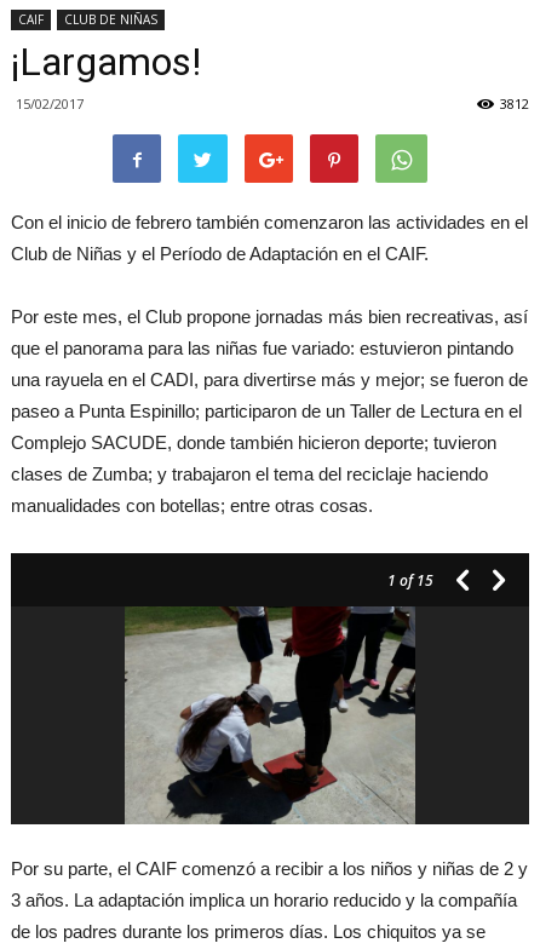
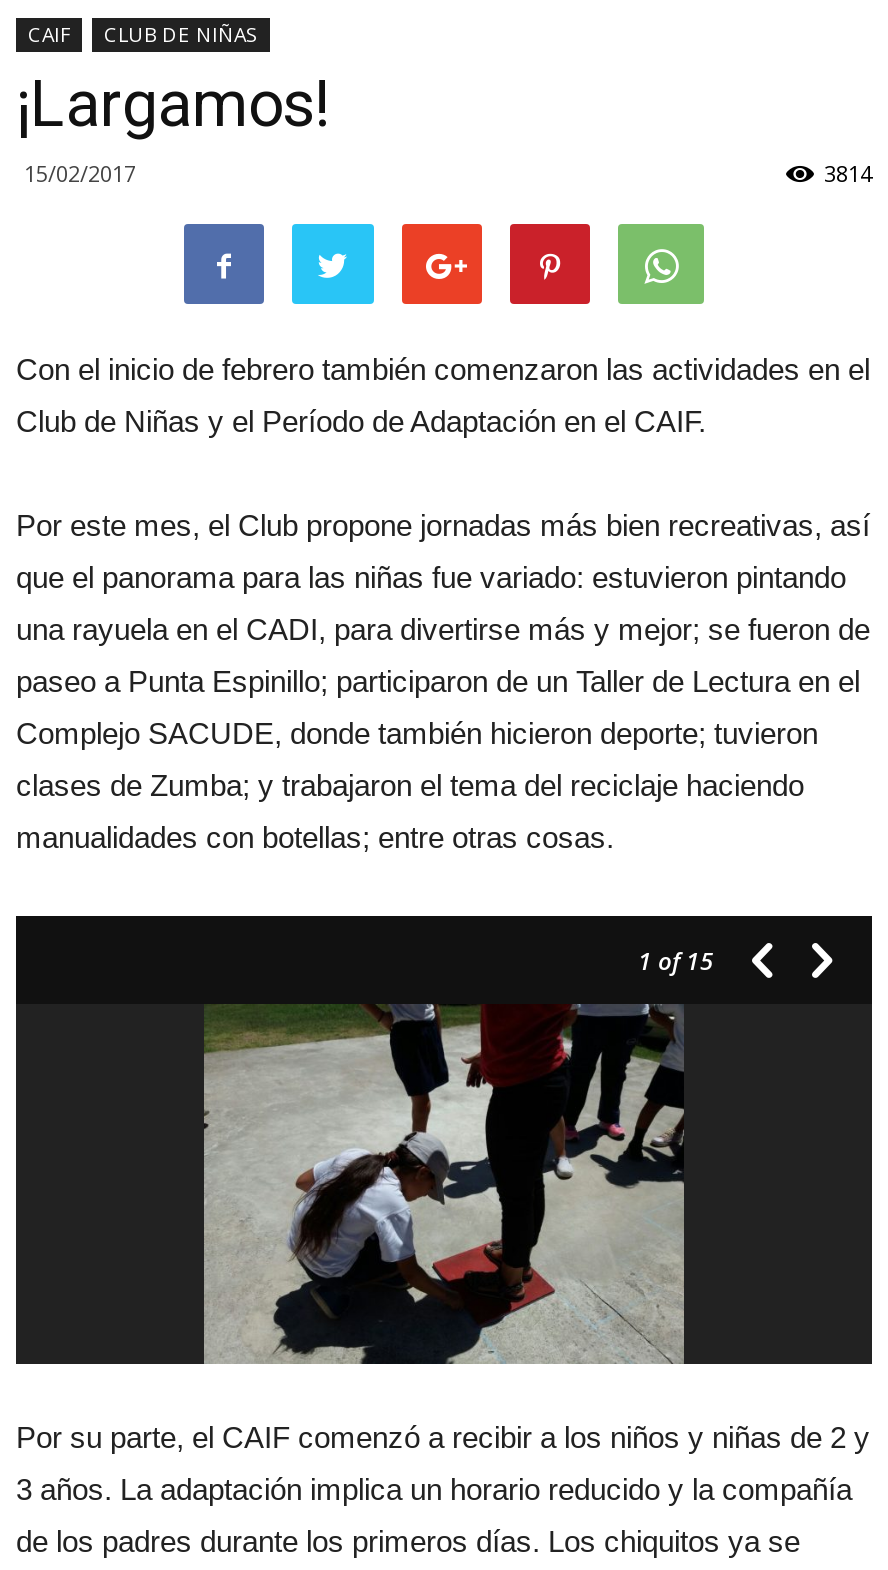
- 3812
+ 3814
